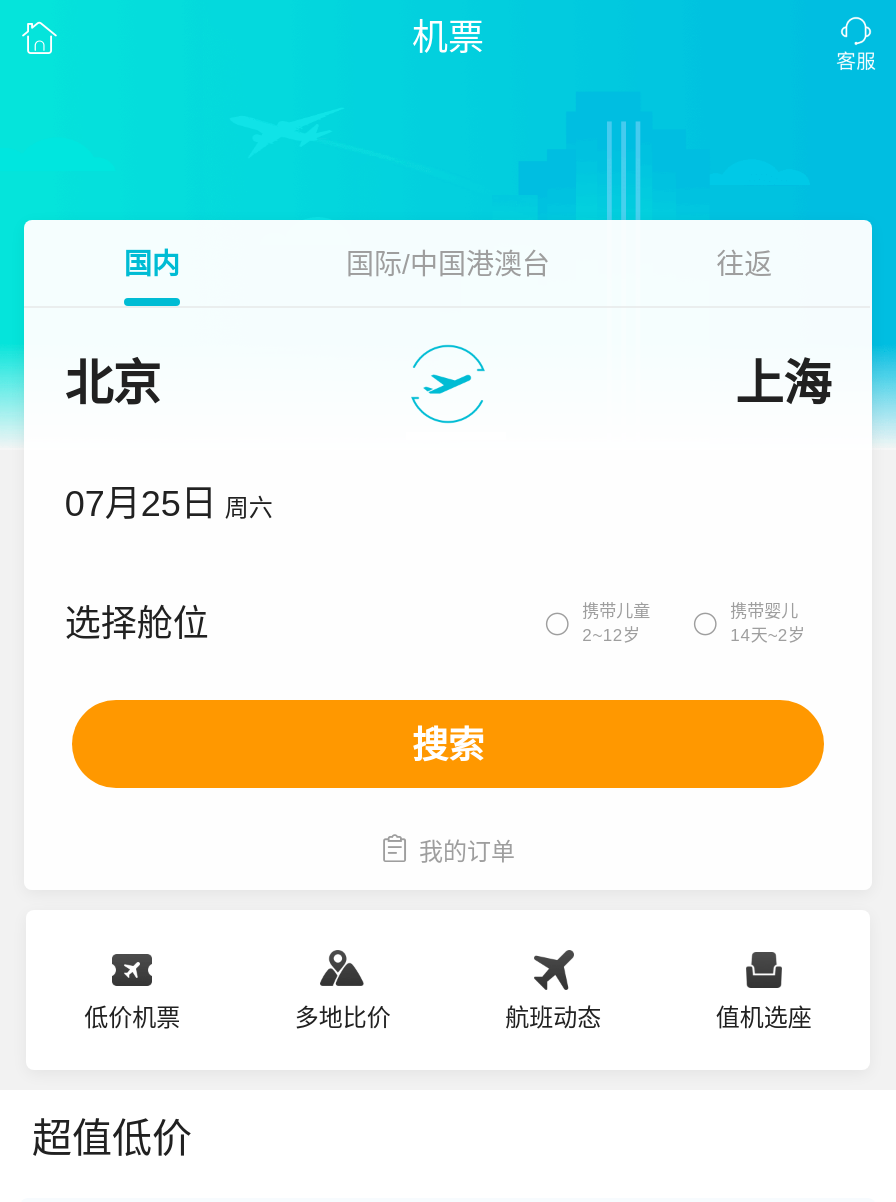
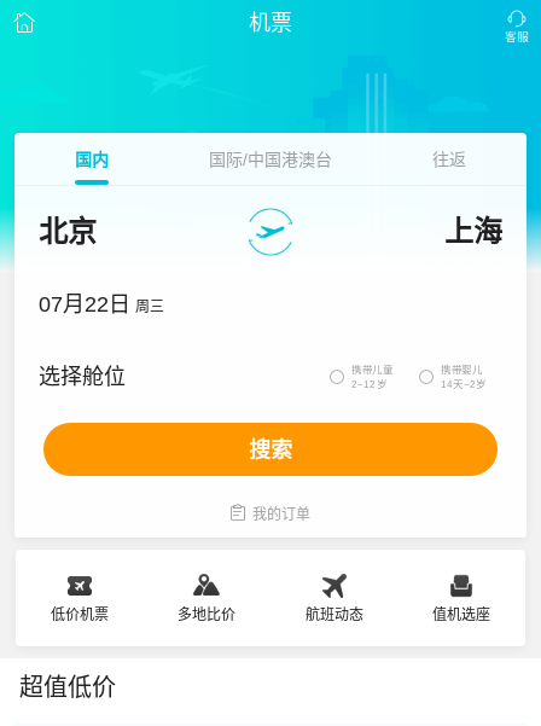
- 07月25日 周六
+ 07月22日 周三
